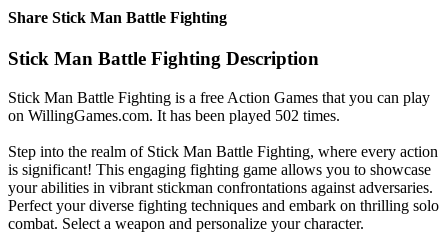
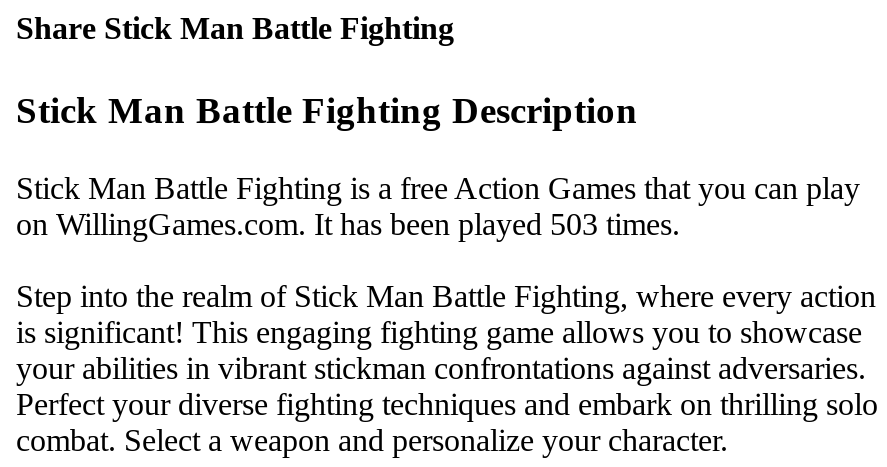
- on WillingGames.com. It has been played 502 times.
+ on WillingGames.com. It has been played 503 times.
